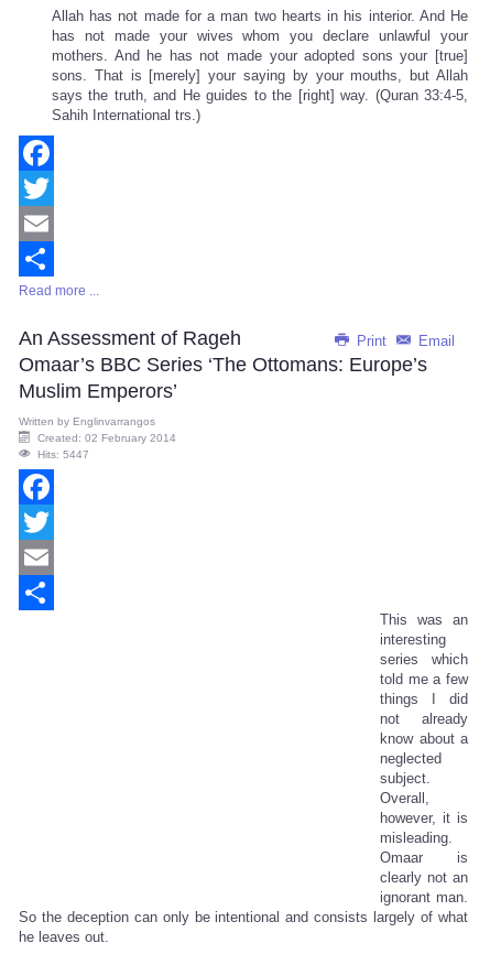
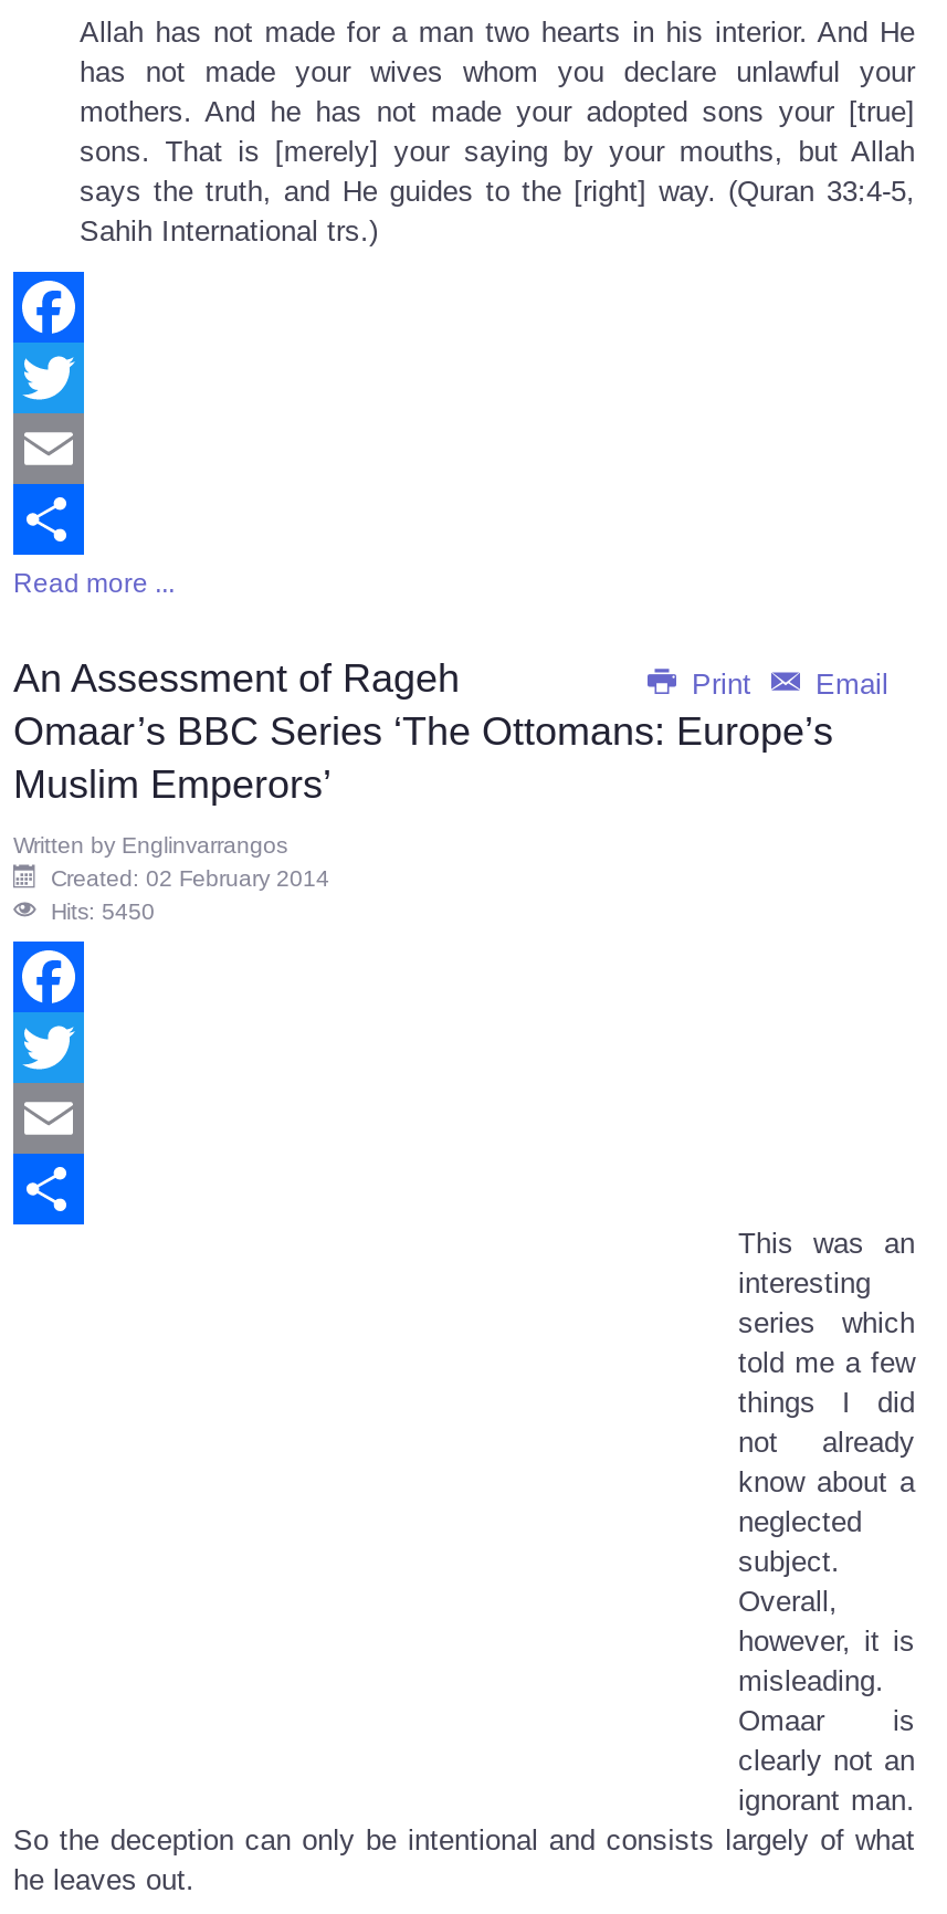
- Hits: 5447
+ Hits: 5450
